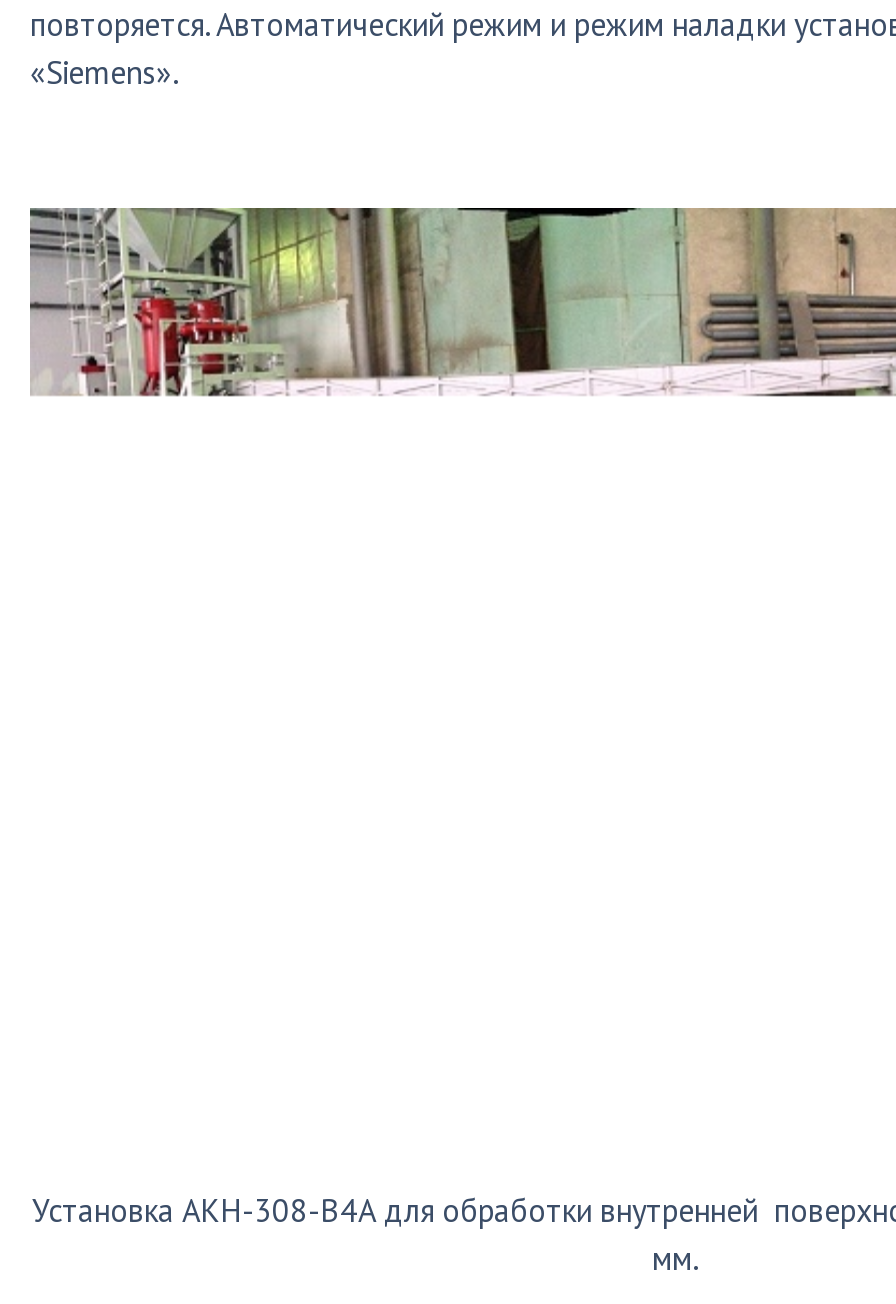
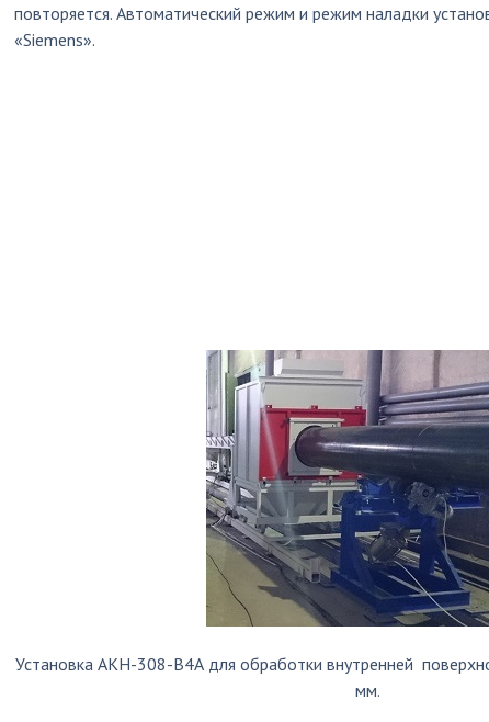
+ [image]

- [image]
